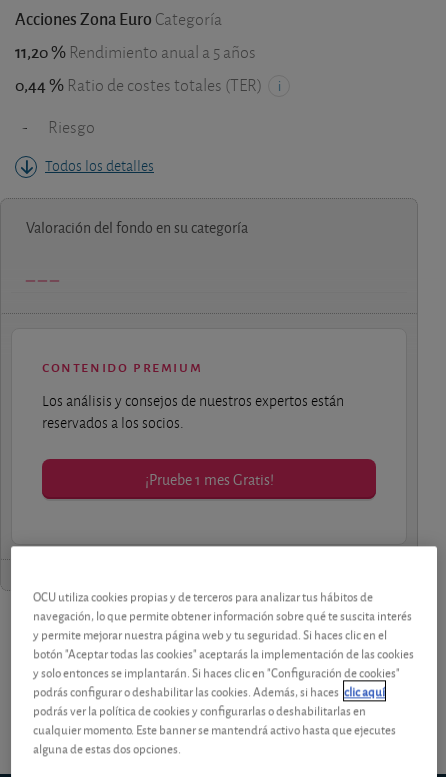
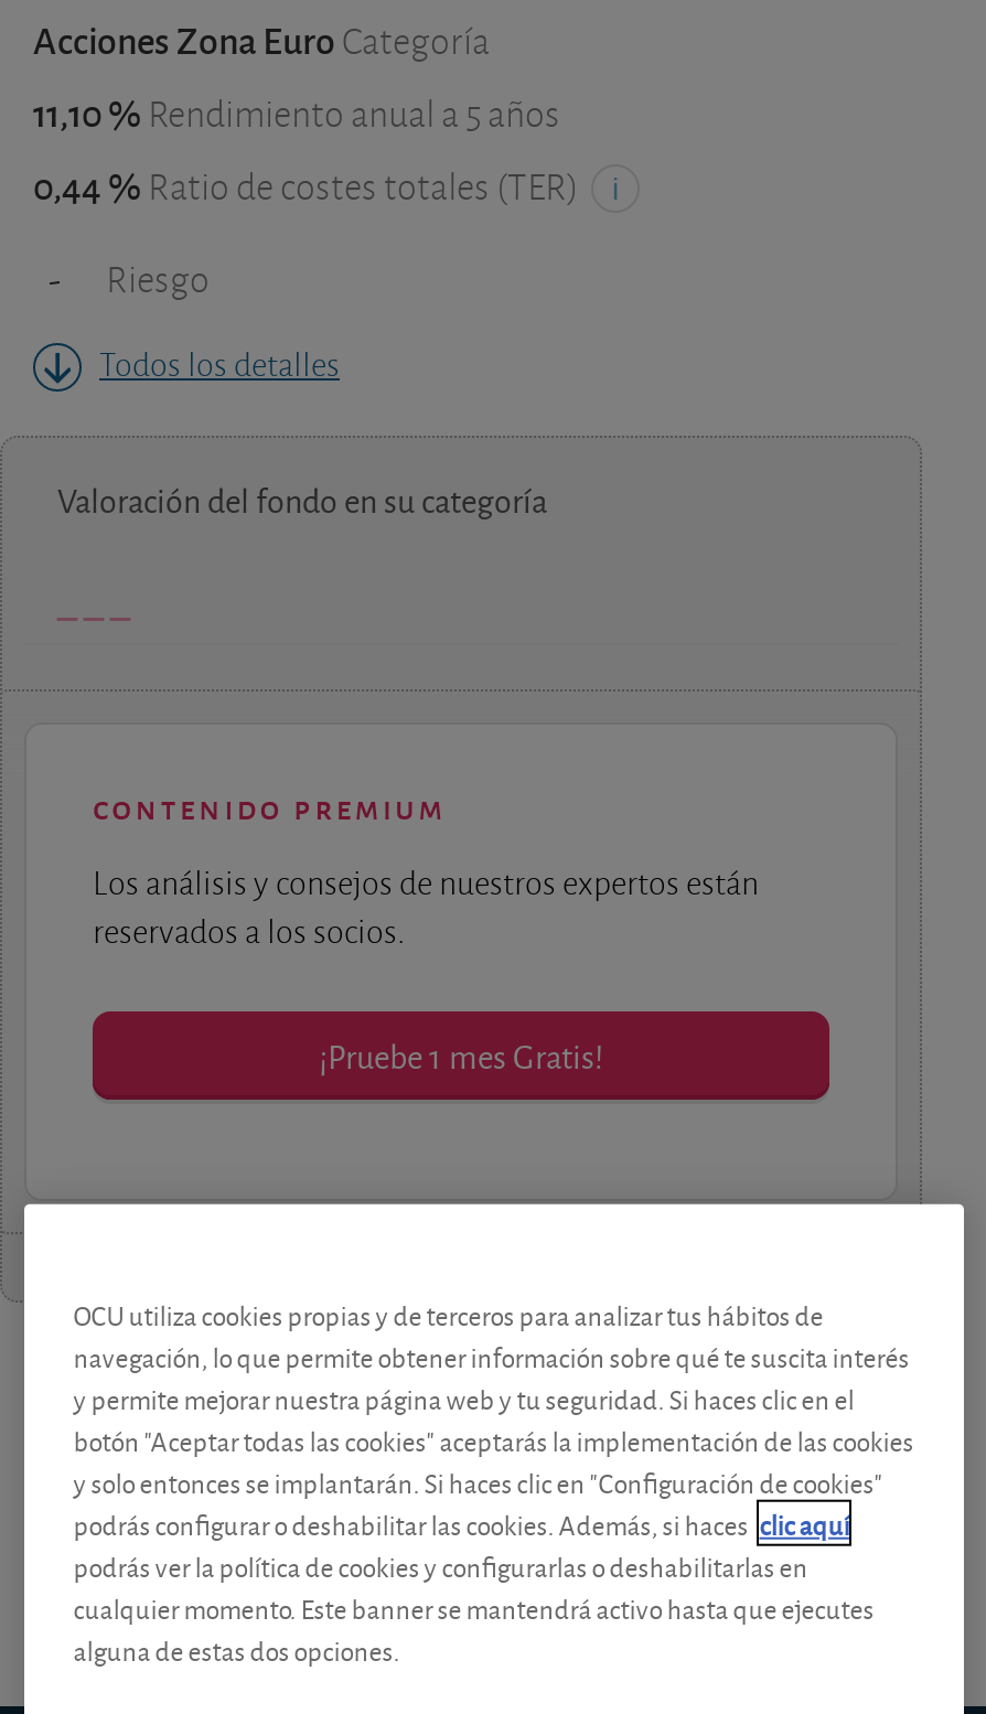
- 11,20 % Rendimiento anual a 5 años
+ 11,10 % Rendimiento anual a 5 años
